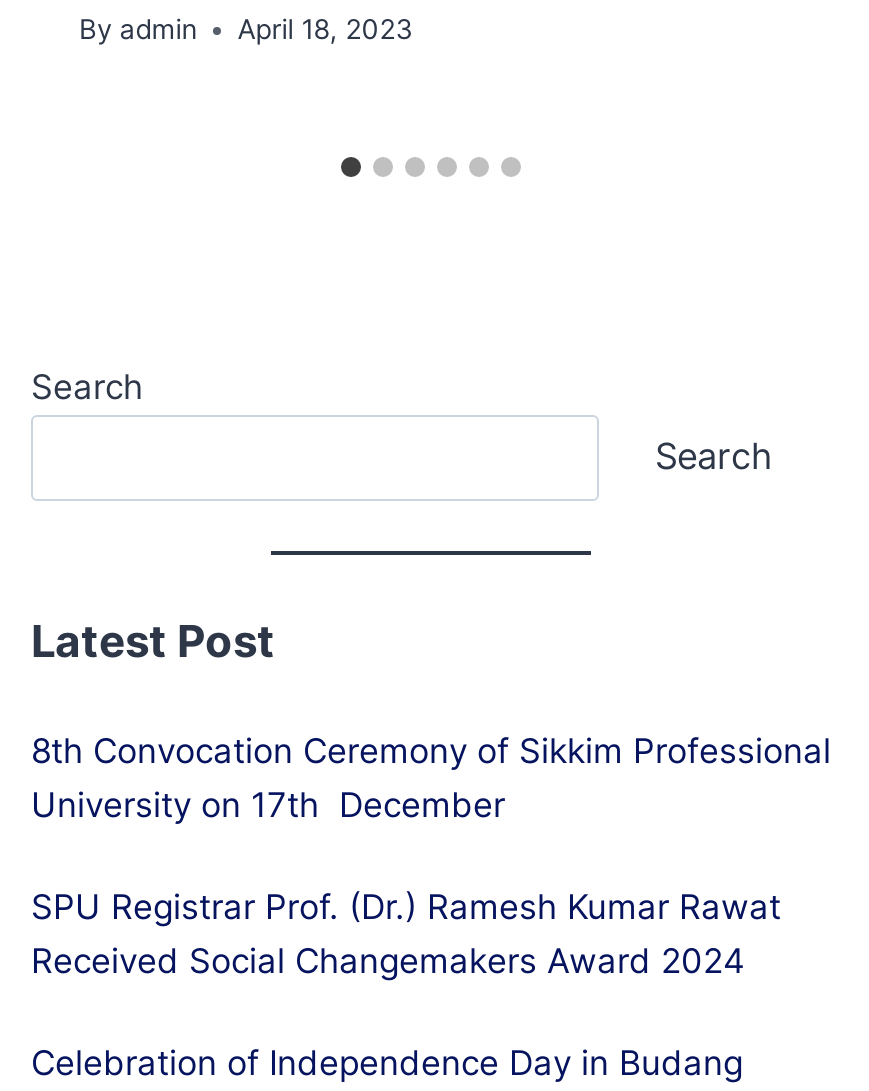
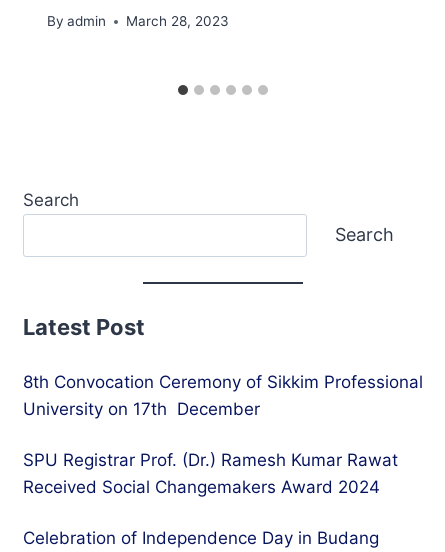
- By admin April 18, 2023
+ By admin March 28, 2023
